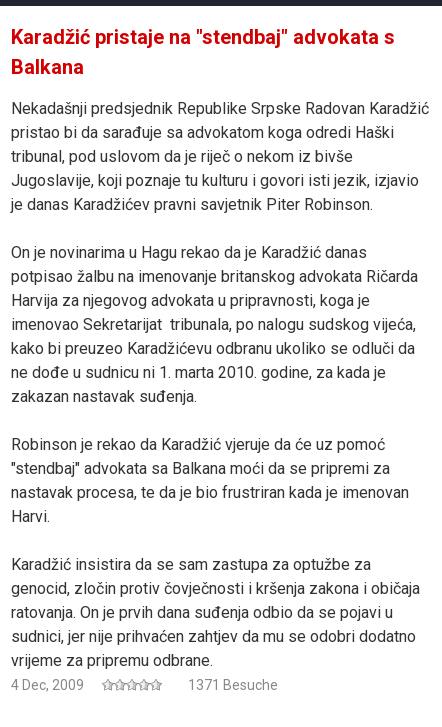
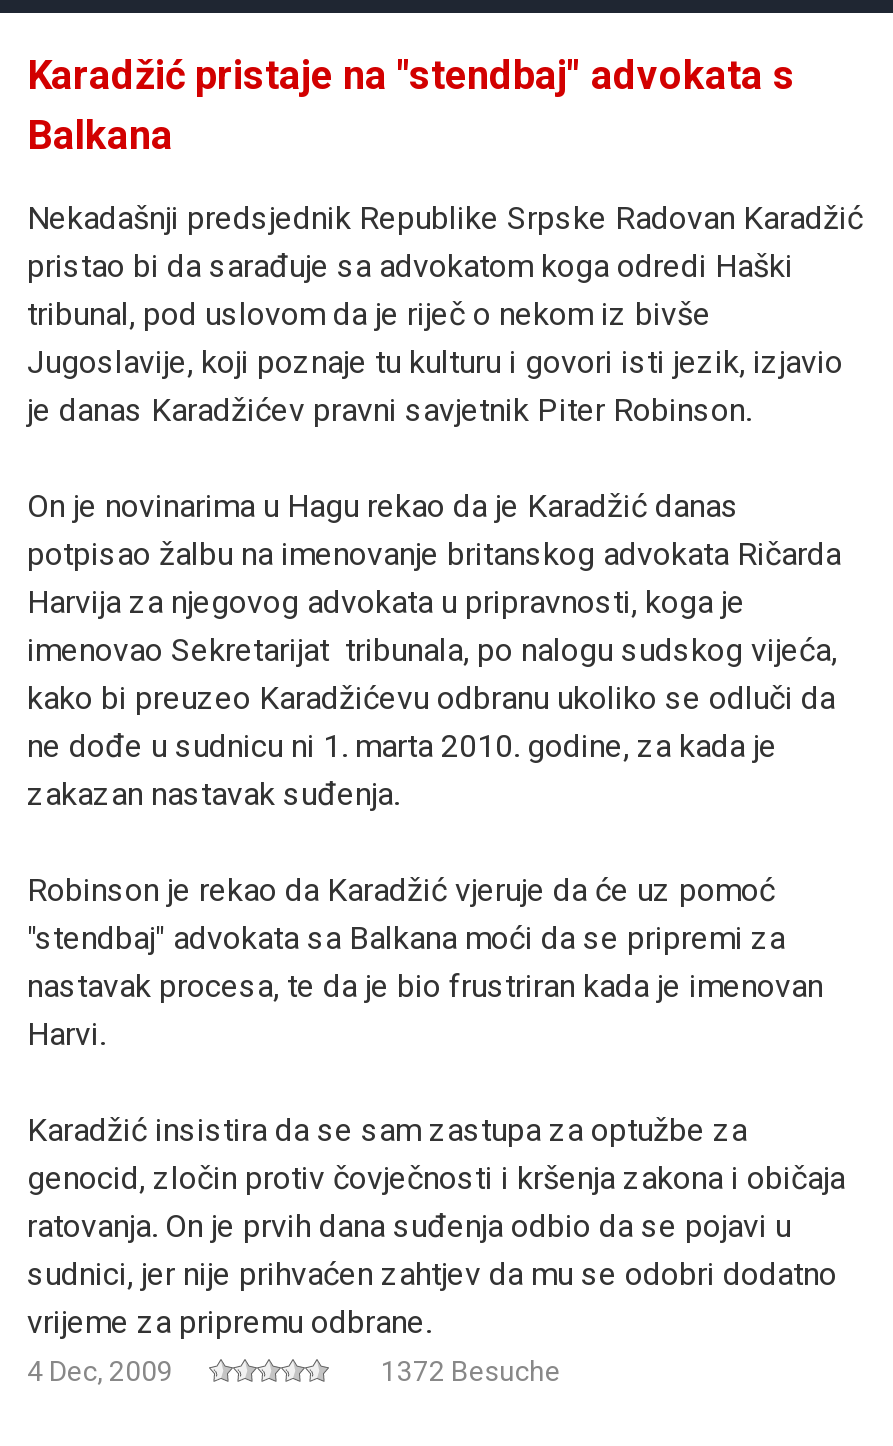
- 1371 Besuche
+ 1372 Besuche
